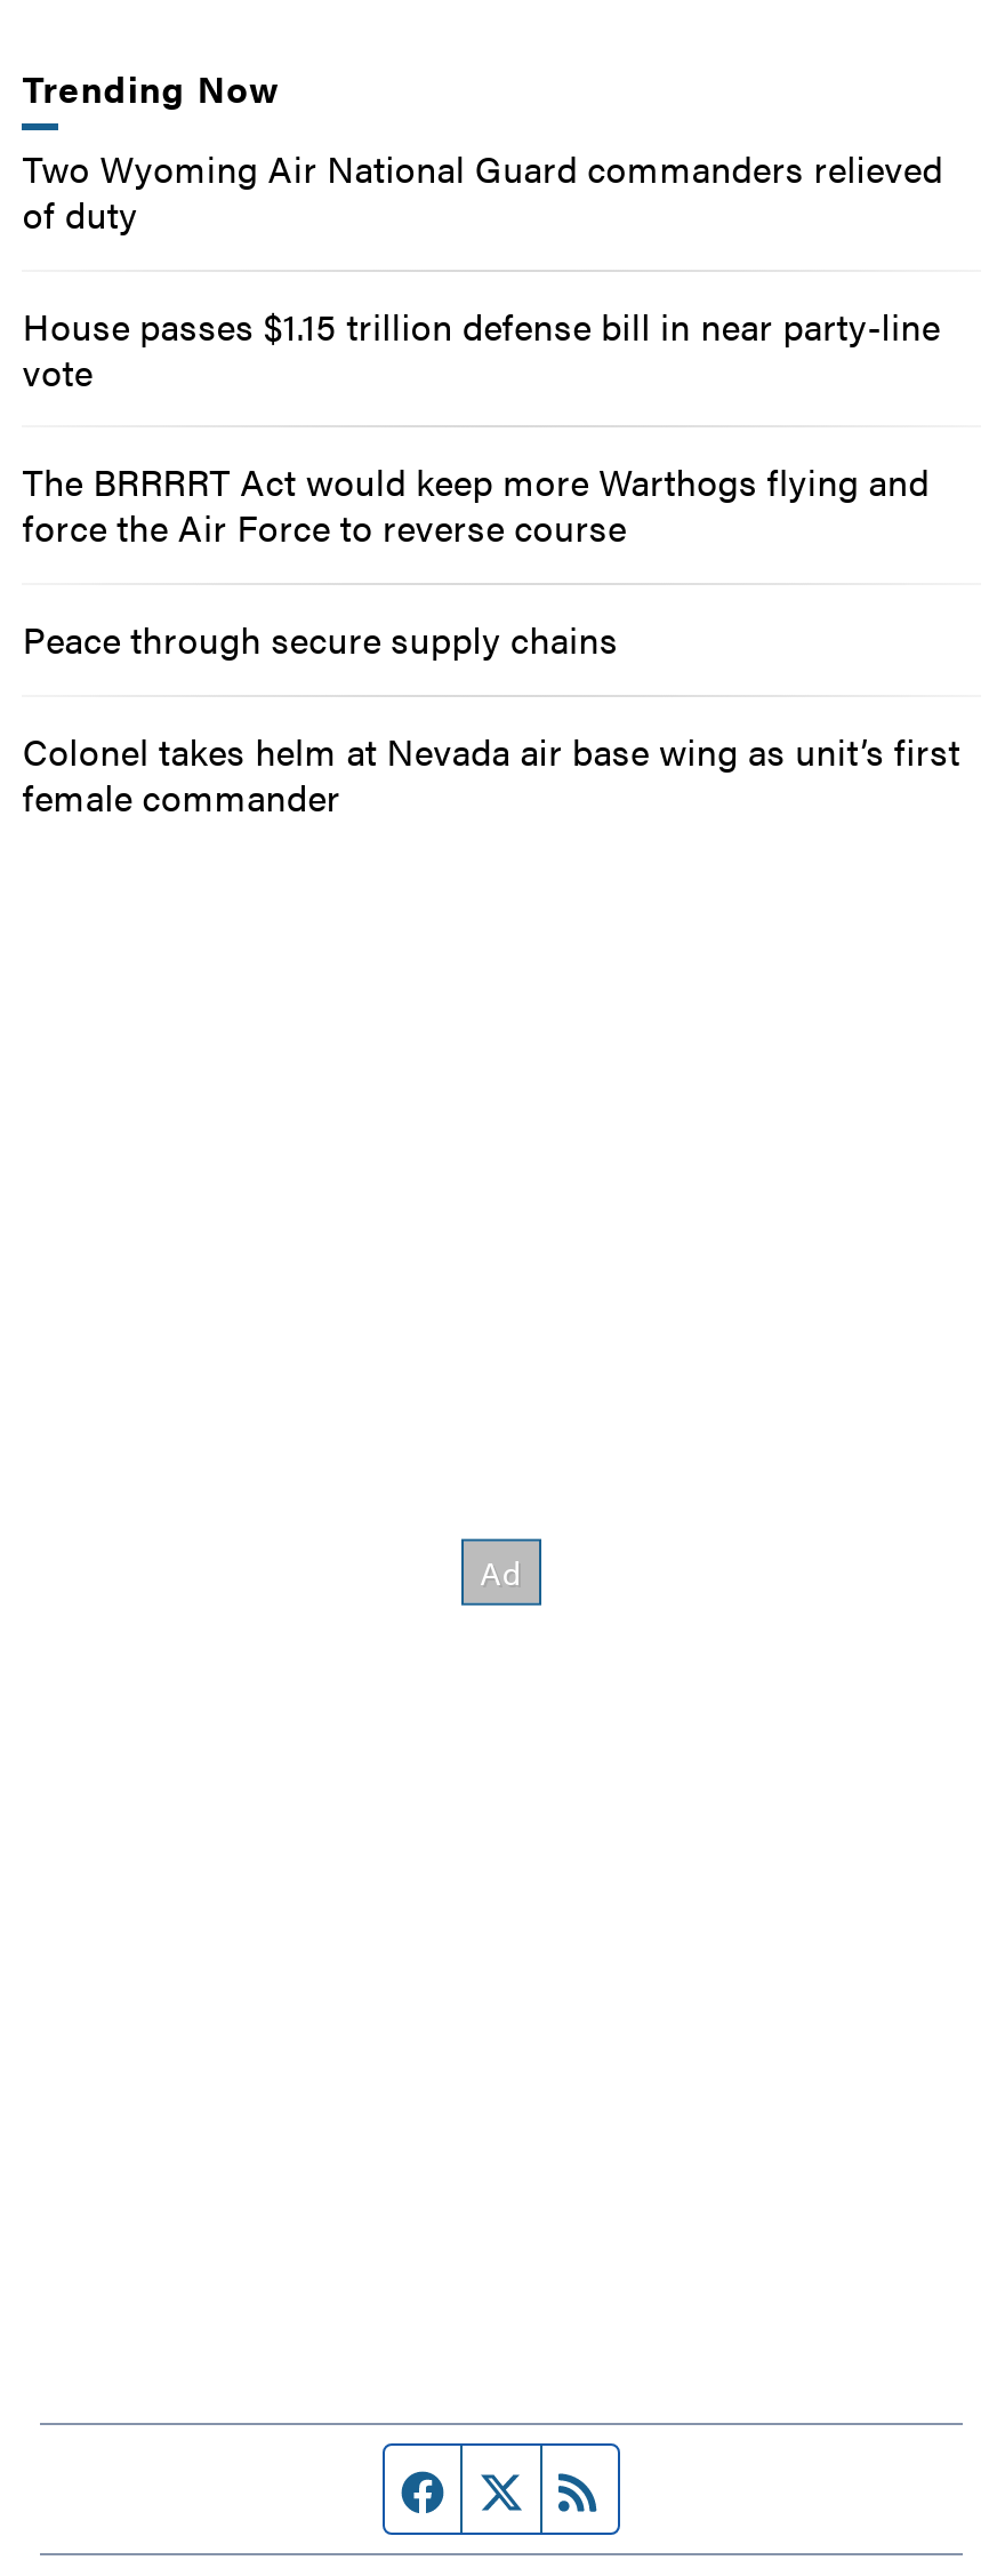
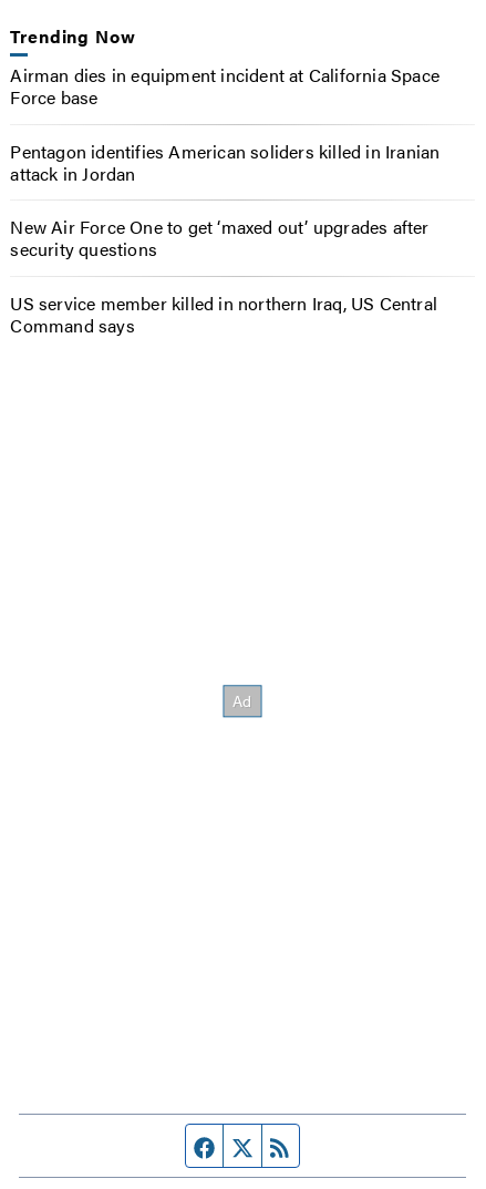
- Two Wyoming Air National Guard commanders relieved
- of duty
- House passes $1.15 trillion defense bill in near party-line
- vote
- The BRRRRT Act would keep more Warthogs flying and
- force the Air Force to reverse course
- Peace through secure supply chains
- Colonel takes helm at Nevada air base wing as unit’s first
- female commander
+ Airman dies in equipment incident at California Space
+ Force base
+ Pentagon identifies American soliders killed in Iranian
+ attack in Jordan
+ New Air Force One to get ‘maxed out’ upgrades after
+ security questions
+ US service member killed in northern Iraq, US Central
+ Command says
